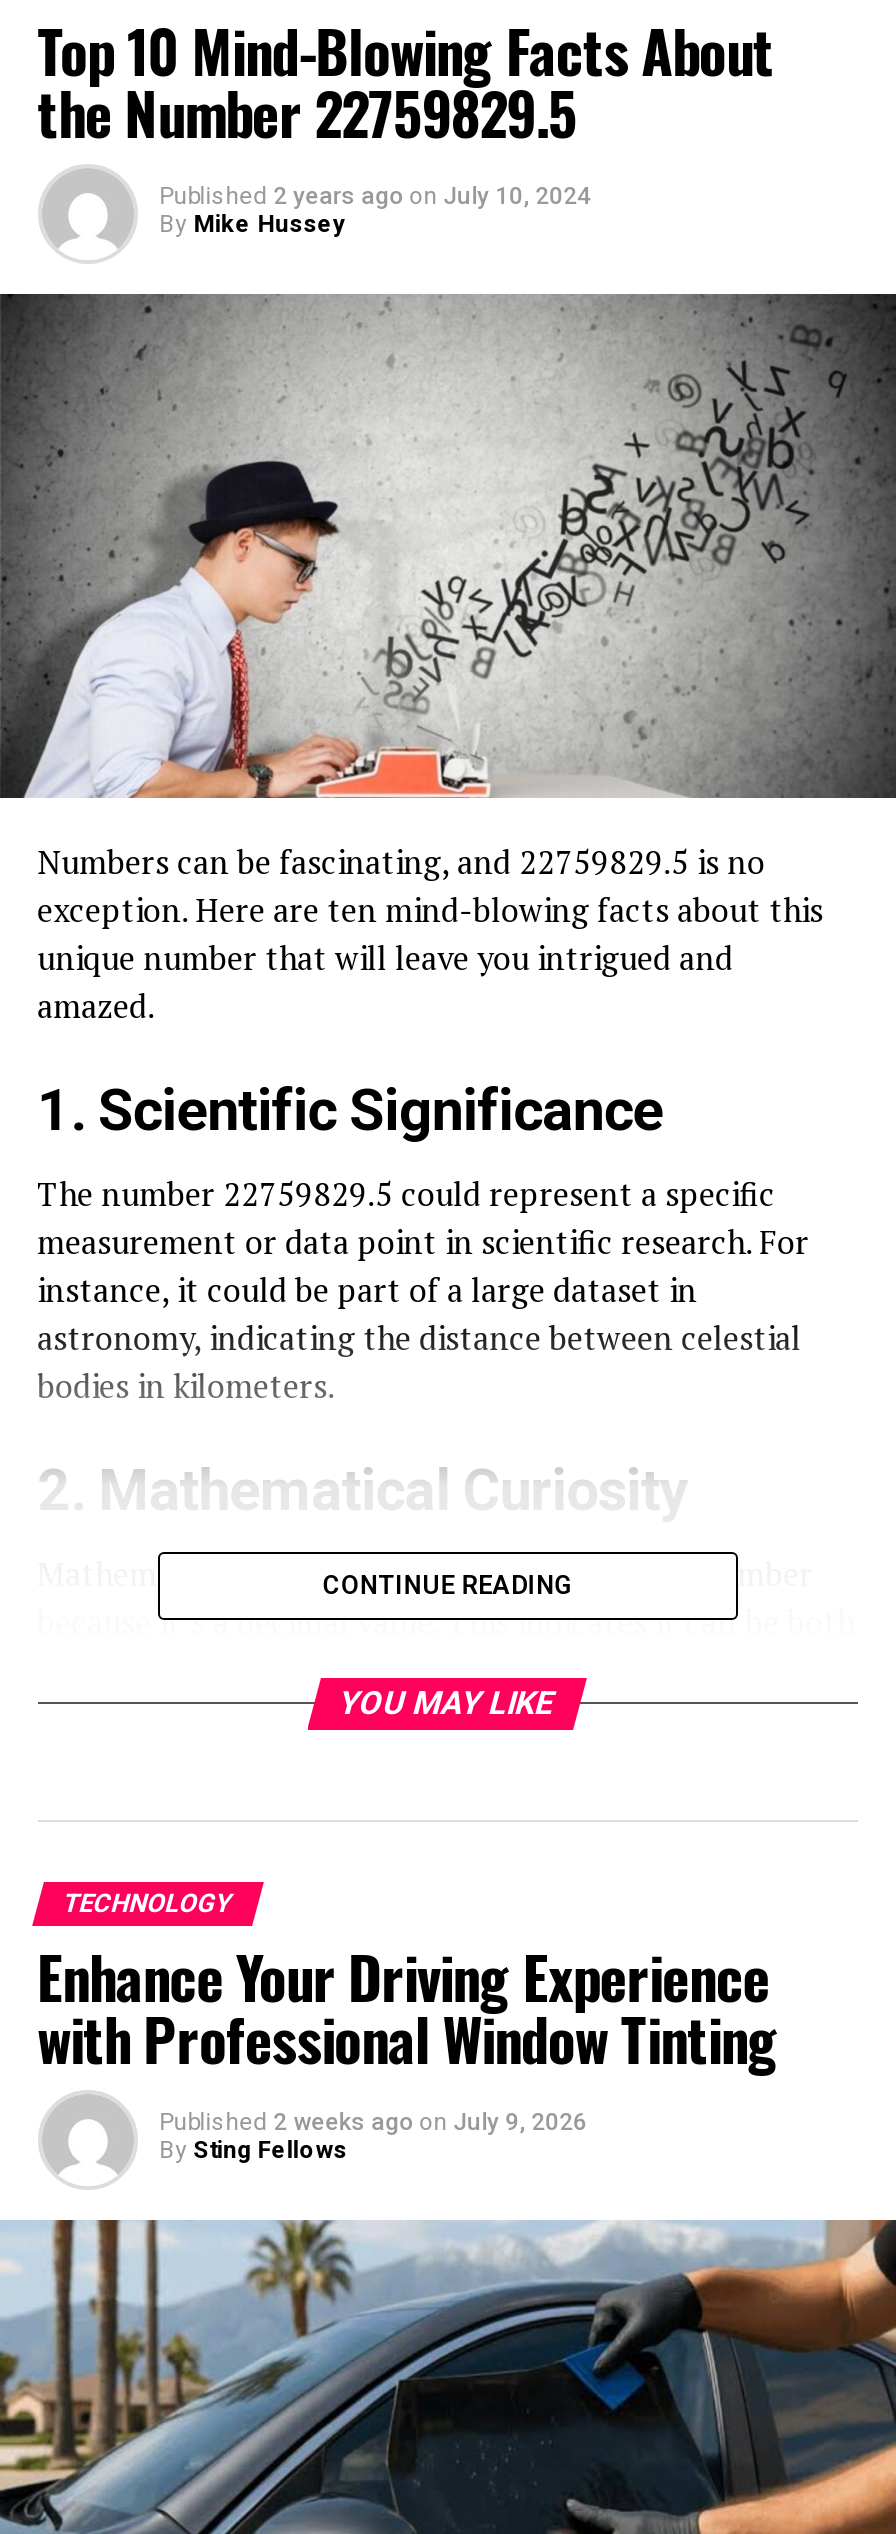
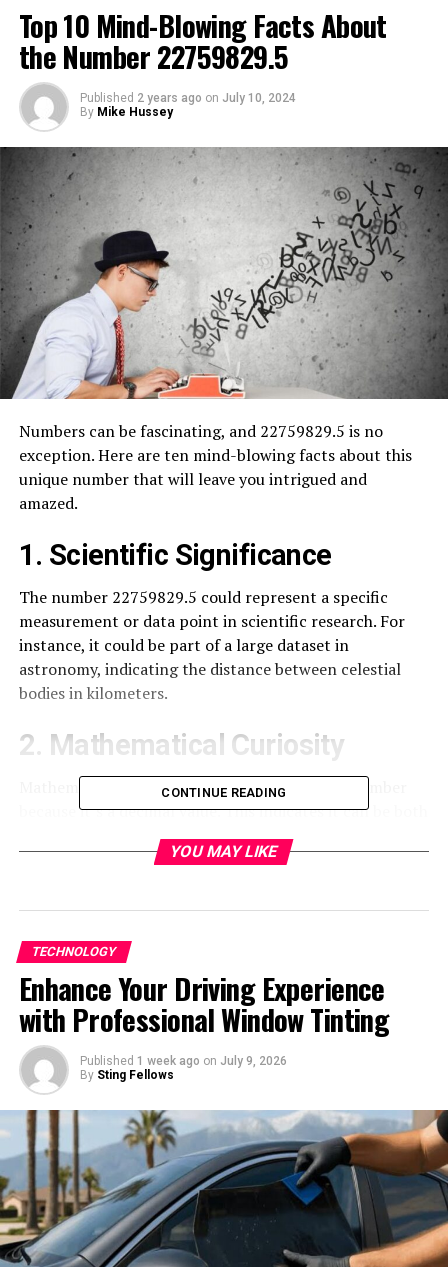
- Published 2 weeks ago on July 9, 2026
+ Published 1 week ago on July 9, 2026
